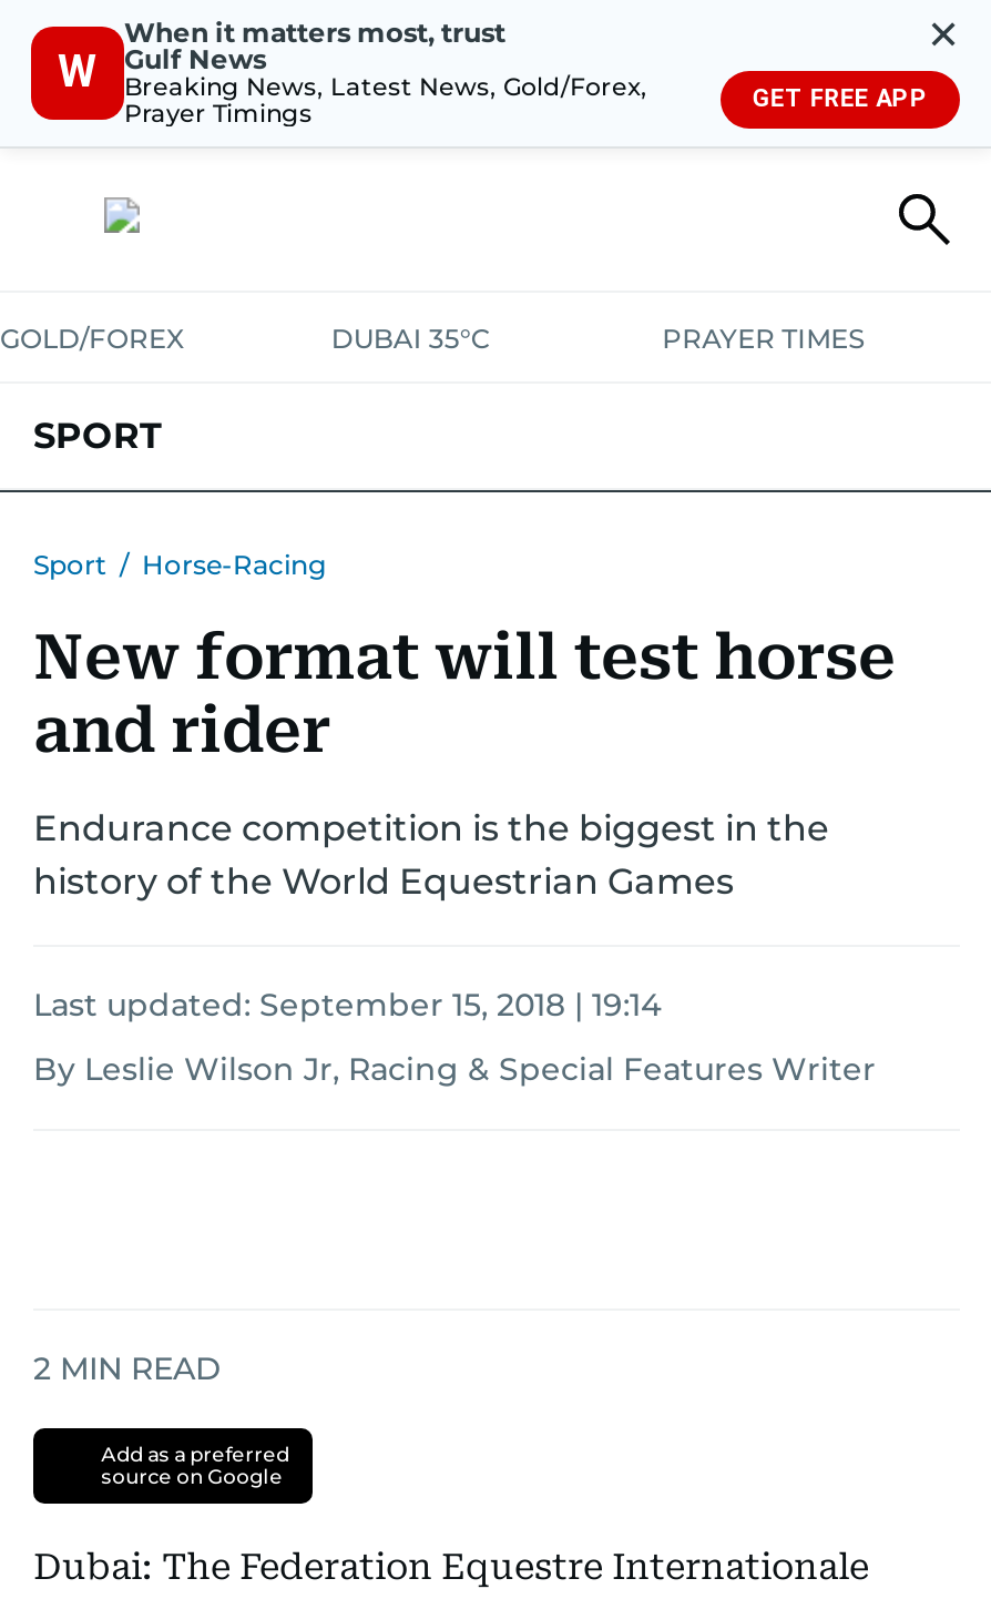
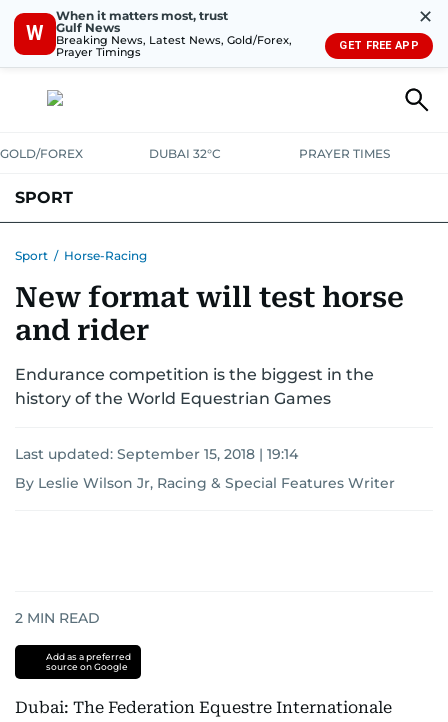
- DUBAI 35°C
+ DUBAI 32°C
